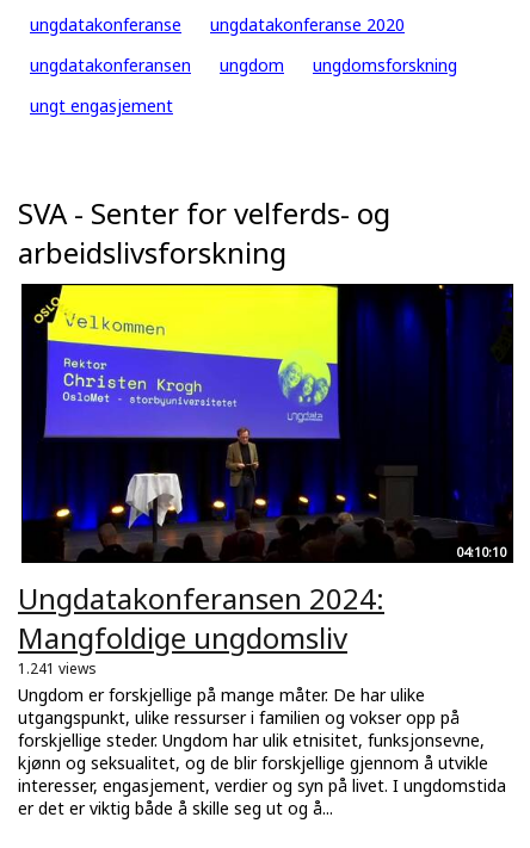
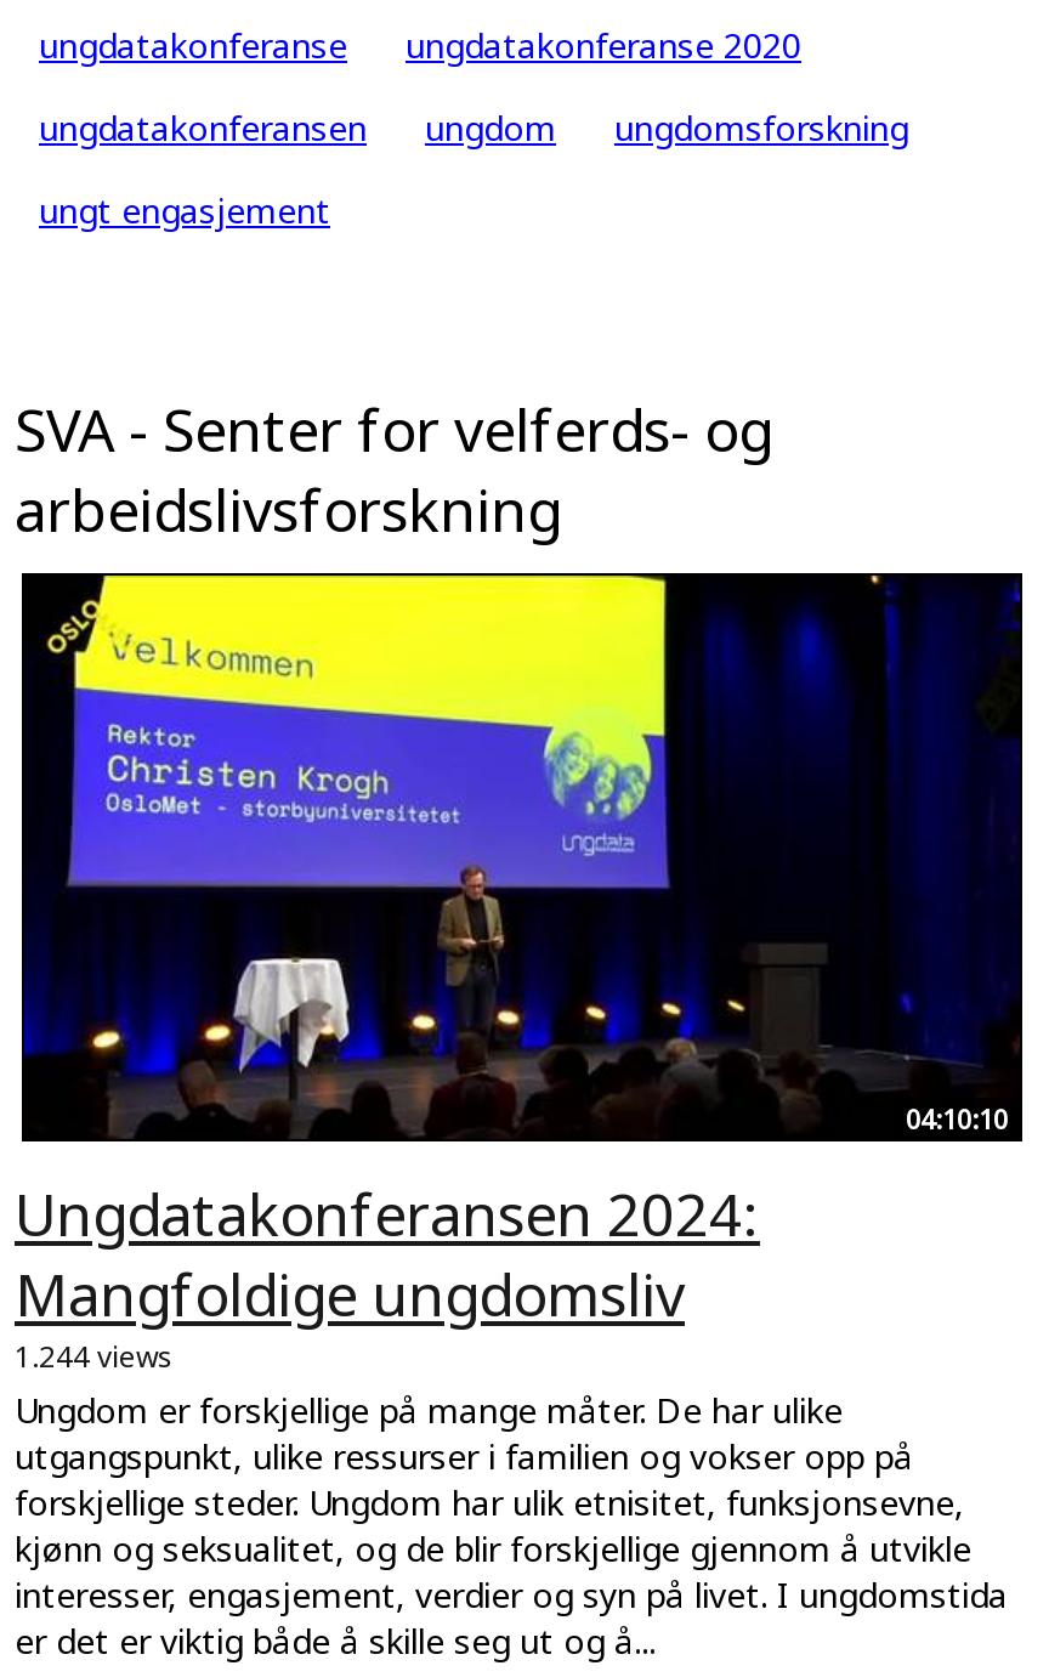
- 1.241 views
+ 1.244 views
